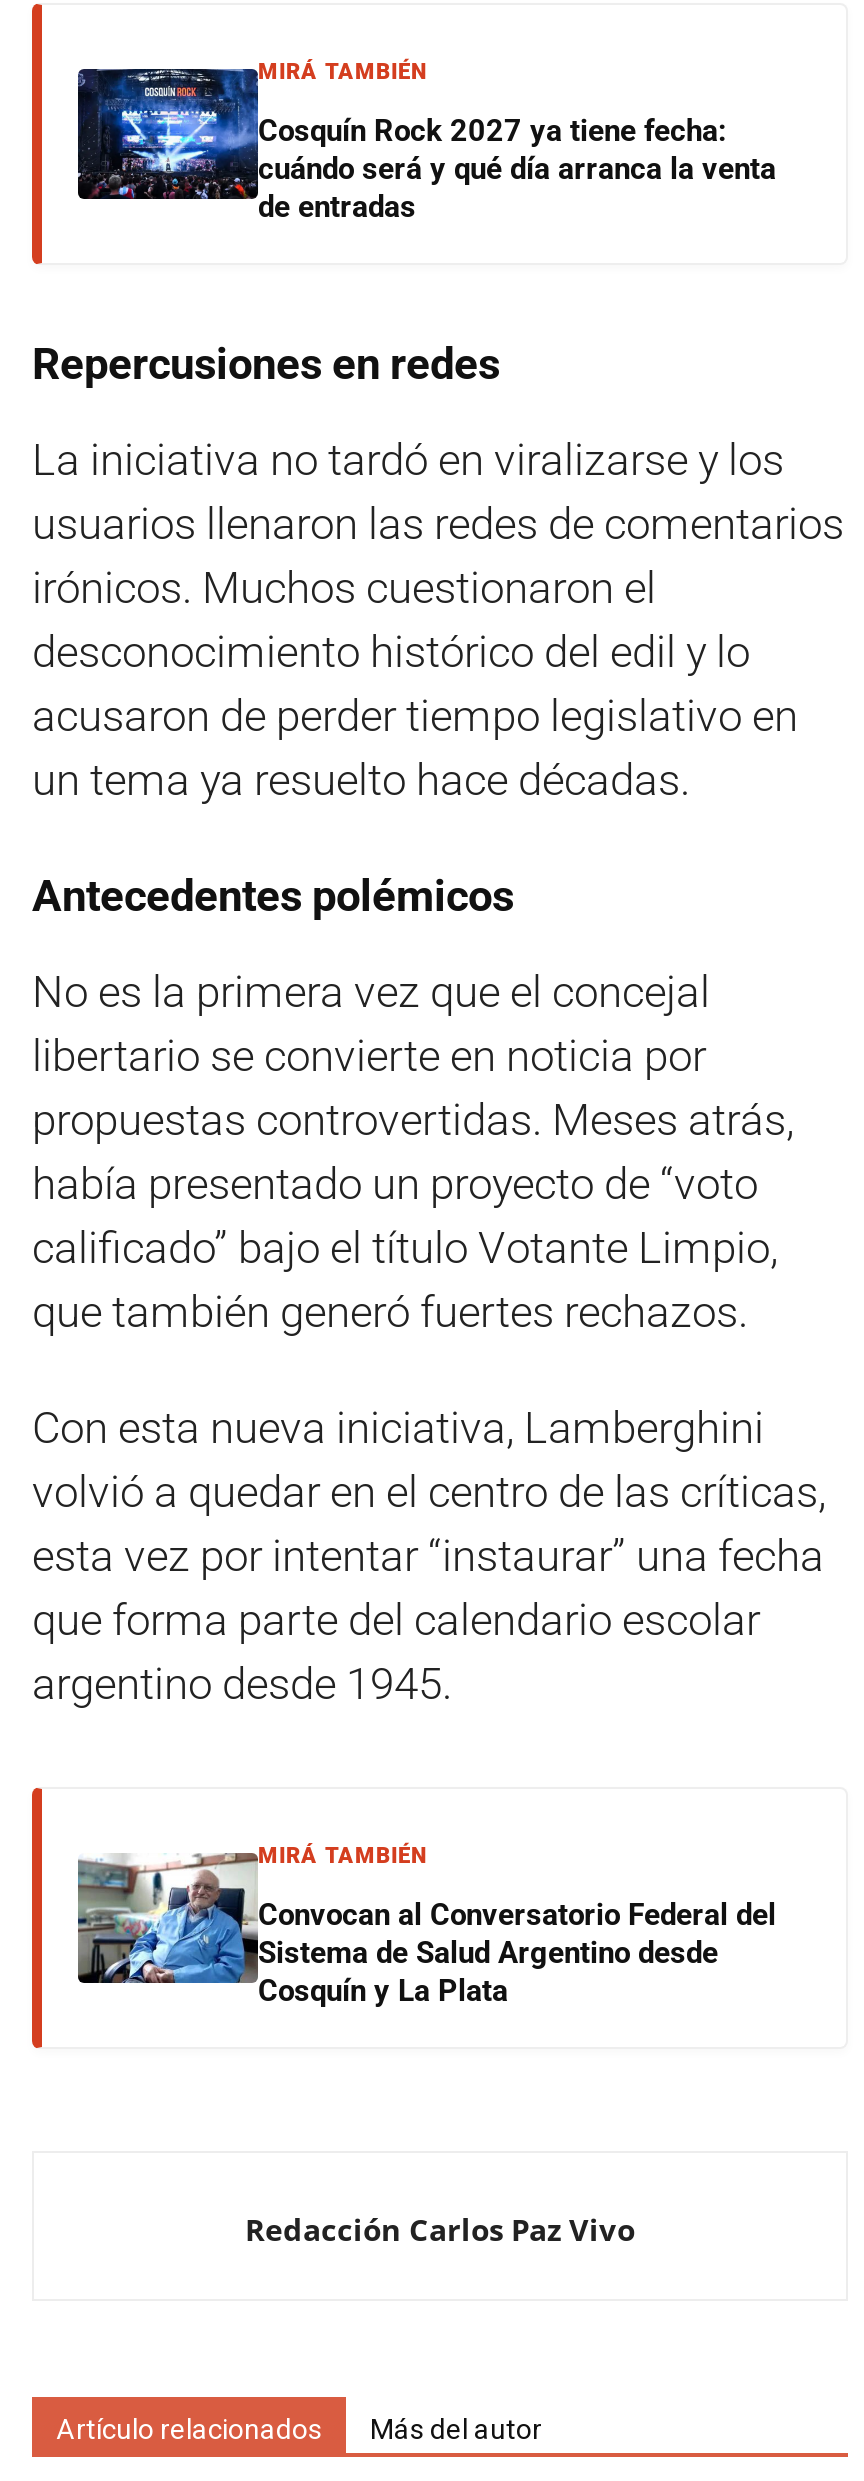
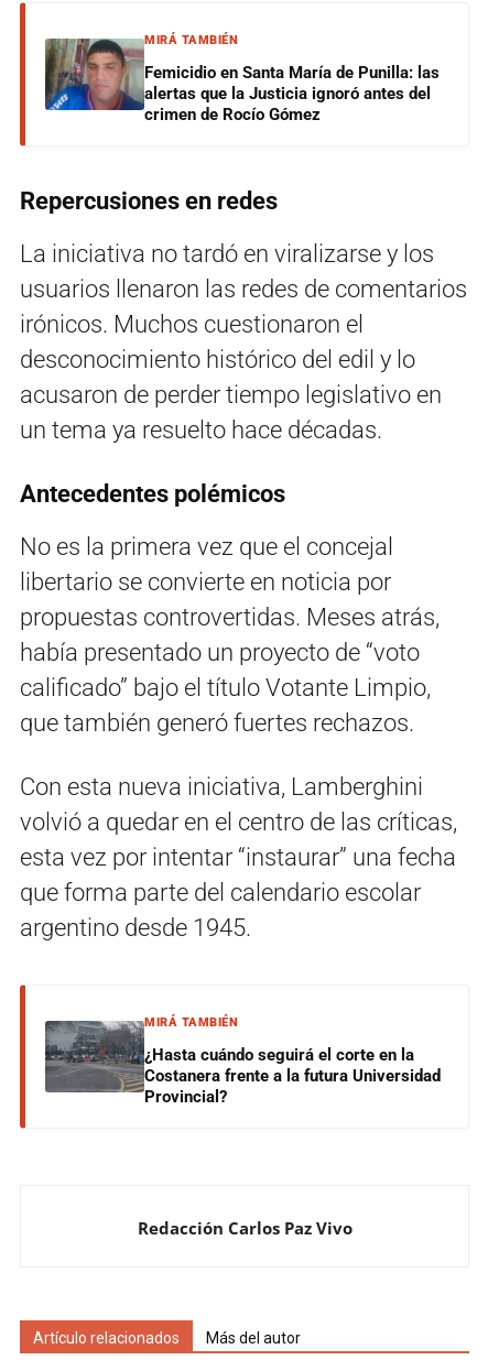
- [image]
- Cosquín Rock 2027 ya tiene fecha:
- cuándo será y qué día arranca la venta
- de entradas
+ [image]
+ Femicidio en Santa María de Punilla: las
+ alertas que la Justicia ignoró antes del
+ crimen de Rocío Gómez

- [image]
- Convocan al Conversatorio Federal del
- Sistema de Salud Argentino desde
- Cosquín y La Plata
+ [image]
+ ¿Hasta cuándo seguirá el corte en la
+ Costanera frente a la futura Universidad
+ Provincial?
